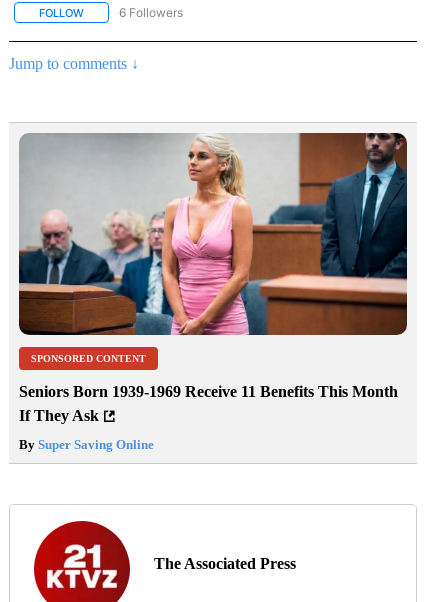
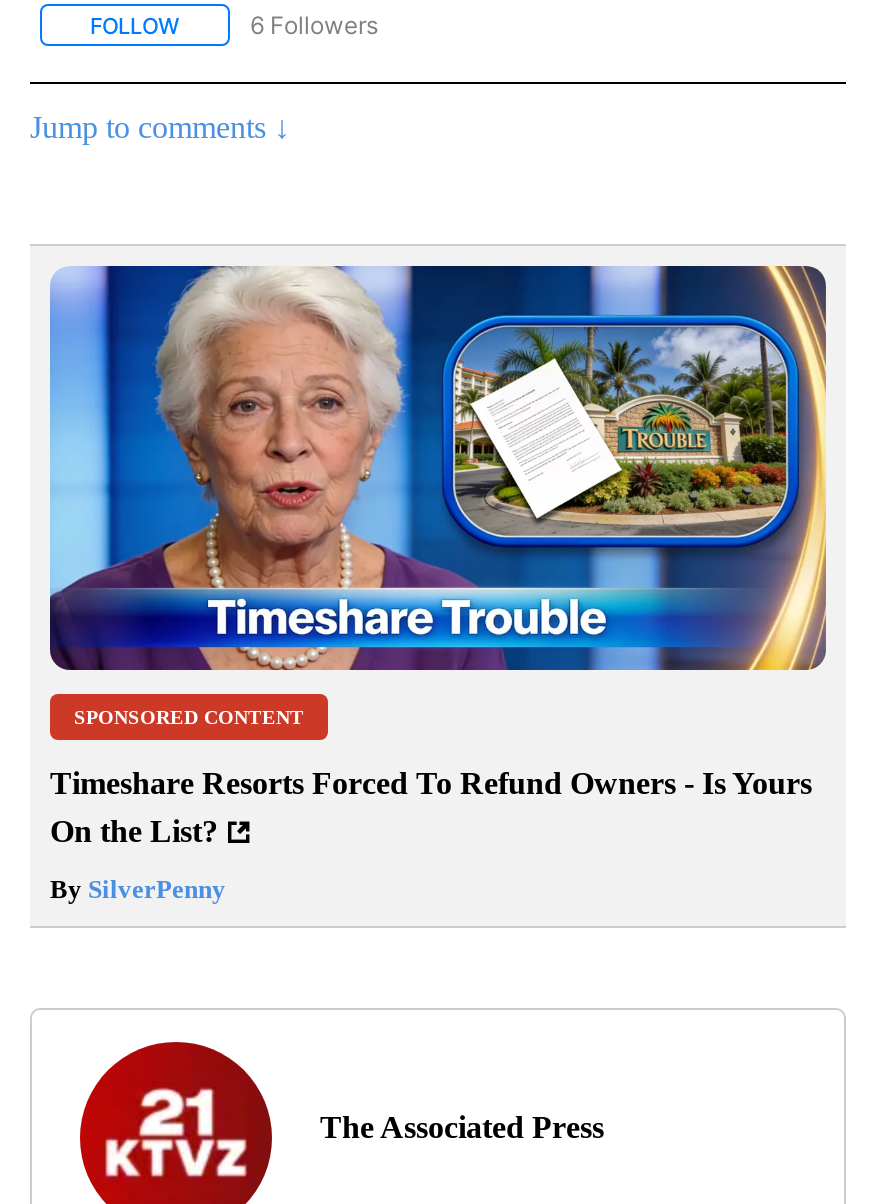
- [image]
+ [image]

- Seniors Born 1939-1969 Receive 11 Benefits This Month
- If They Ask
+ Timeshare Resorts Forced To Refund Owners - Is Yours
+ On the List?

- By Super Saving Online
+ By SilverPenny
